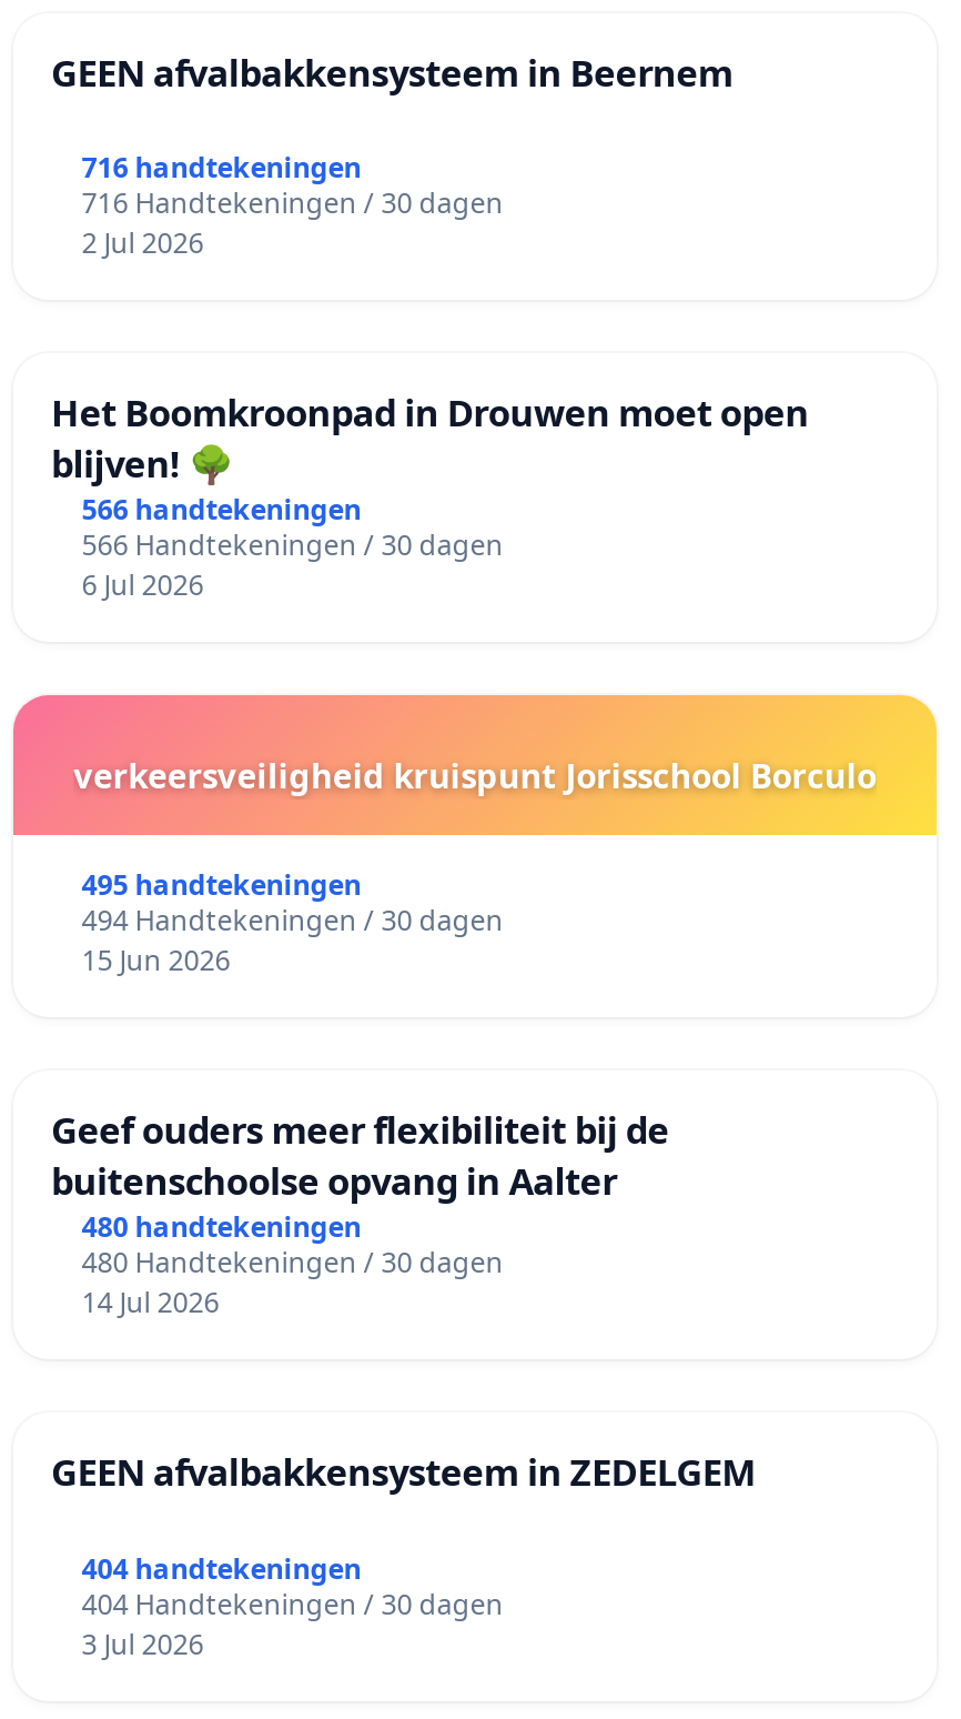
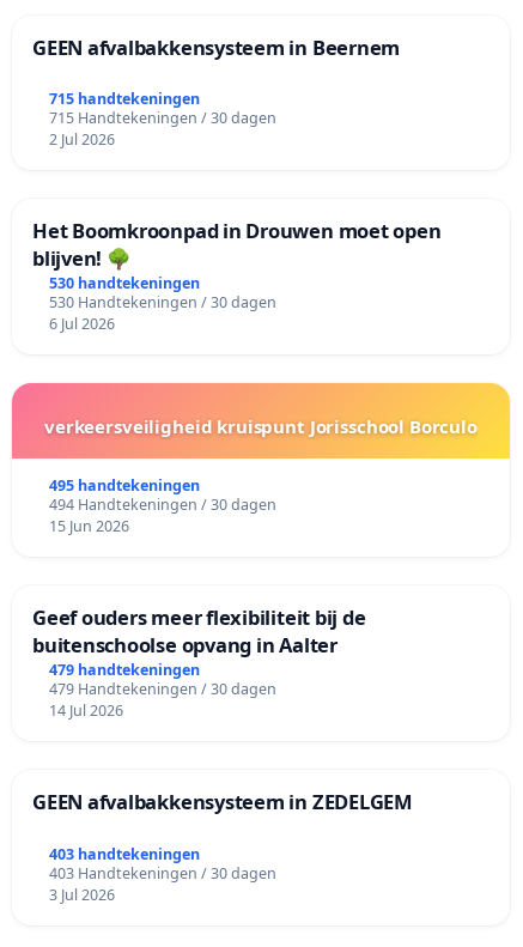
- 716 handtekeningen
+ 715 handtekeningen

- 716 Handtekeningen / 30 dagen
+ 715 Handtekeningen / 30 dagen

- 566 handtekeningen
+ 530 handtekeningen

- 566 Handtekeningen / 30 dagen
+ 530 Handtekeningen / 30 dagen

- 480 handtekeningen
+ 479 handtekeningen

- 480 Handtekeningen / 30 dagen
+ 479 Handtekeningen / 30 dagen

- 404 handtekeningen
+ 403 handtekeningen

- 404 Handtekeningen / 30 dagen
+ 403 Handtekeningen / 30 dagen
